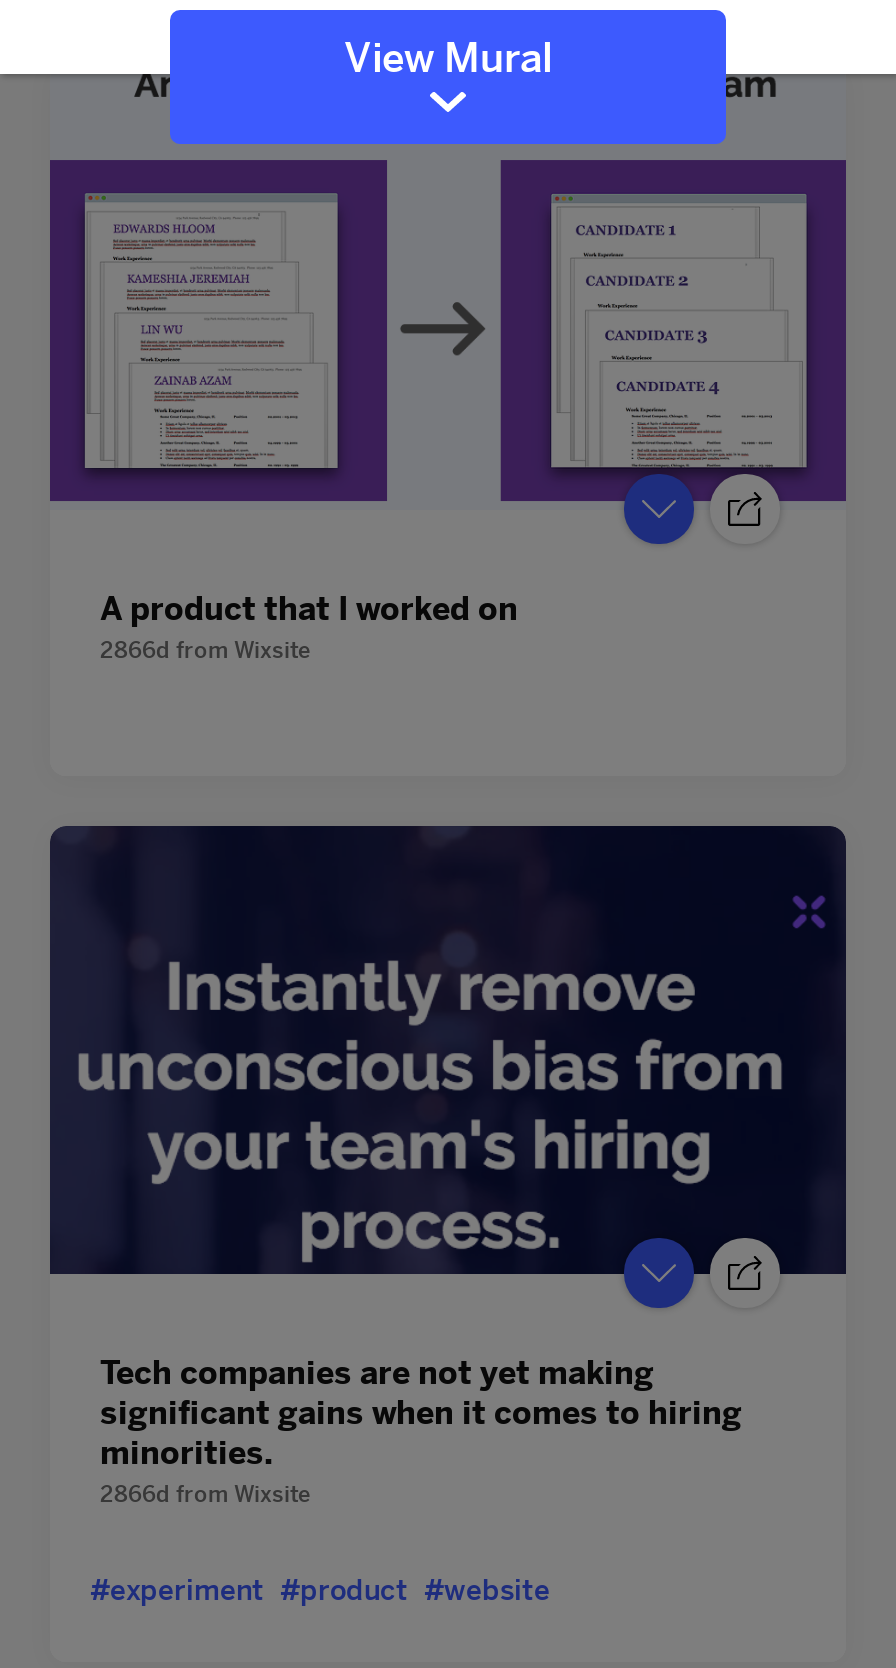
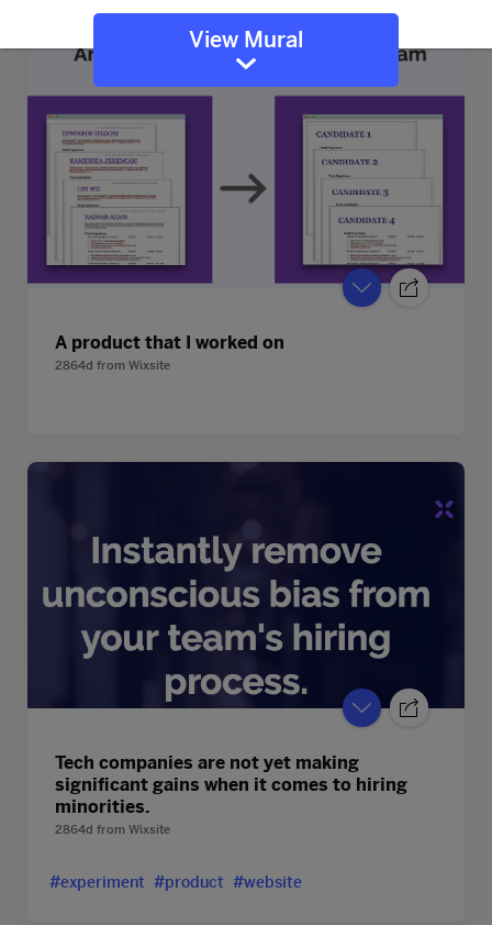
- 2866d from Wixsite
+ 2864d from Wixsite

- 2866d from Wixsite
+ 2864d from Wixsite
